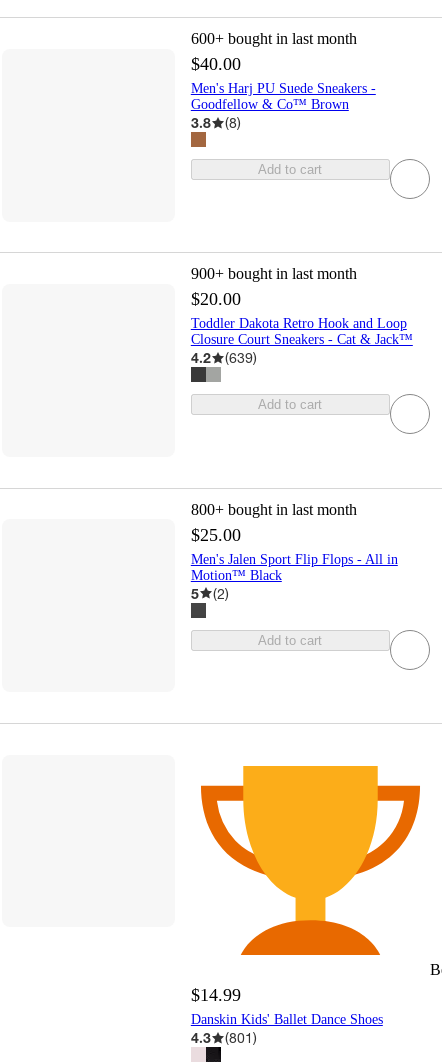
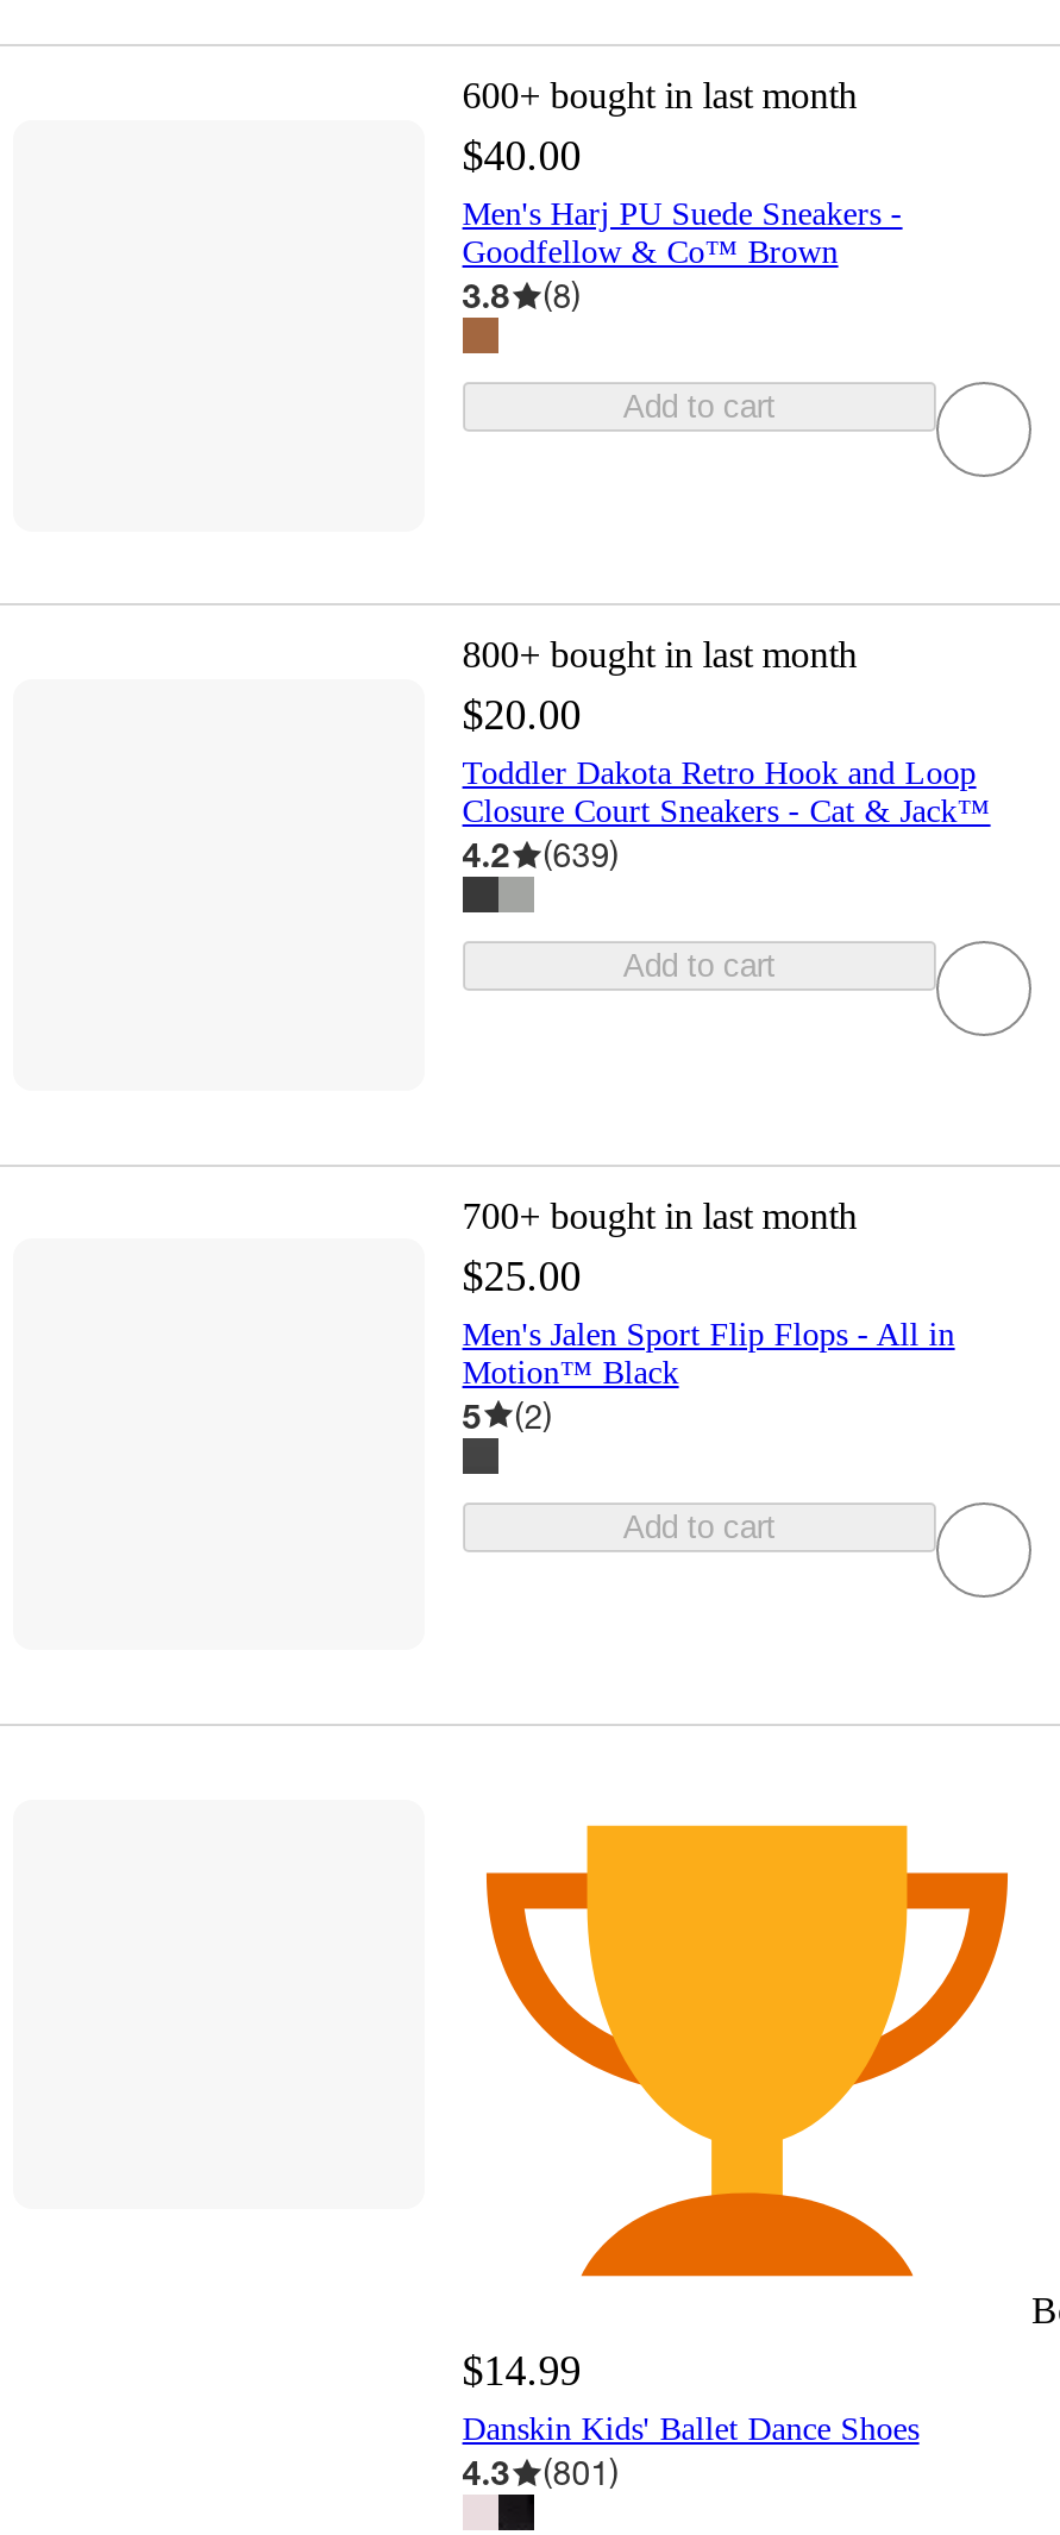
- 900+ bought in last month

+ 700+ bought in last month

moved up: 800+ bought in last month
